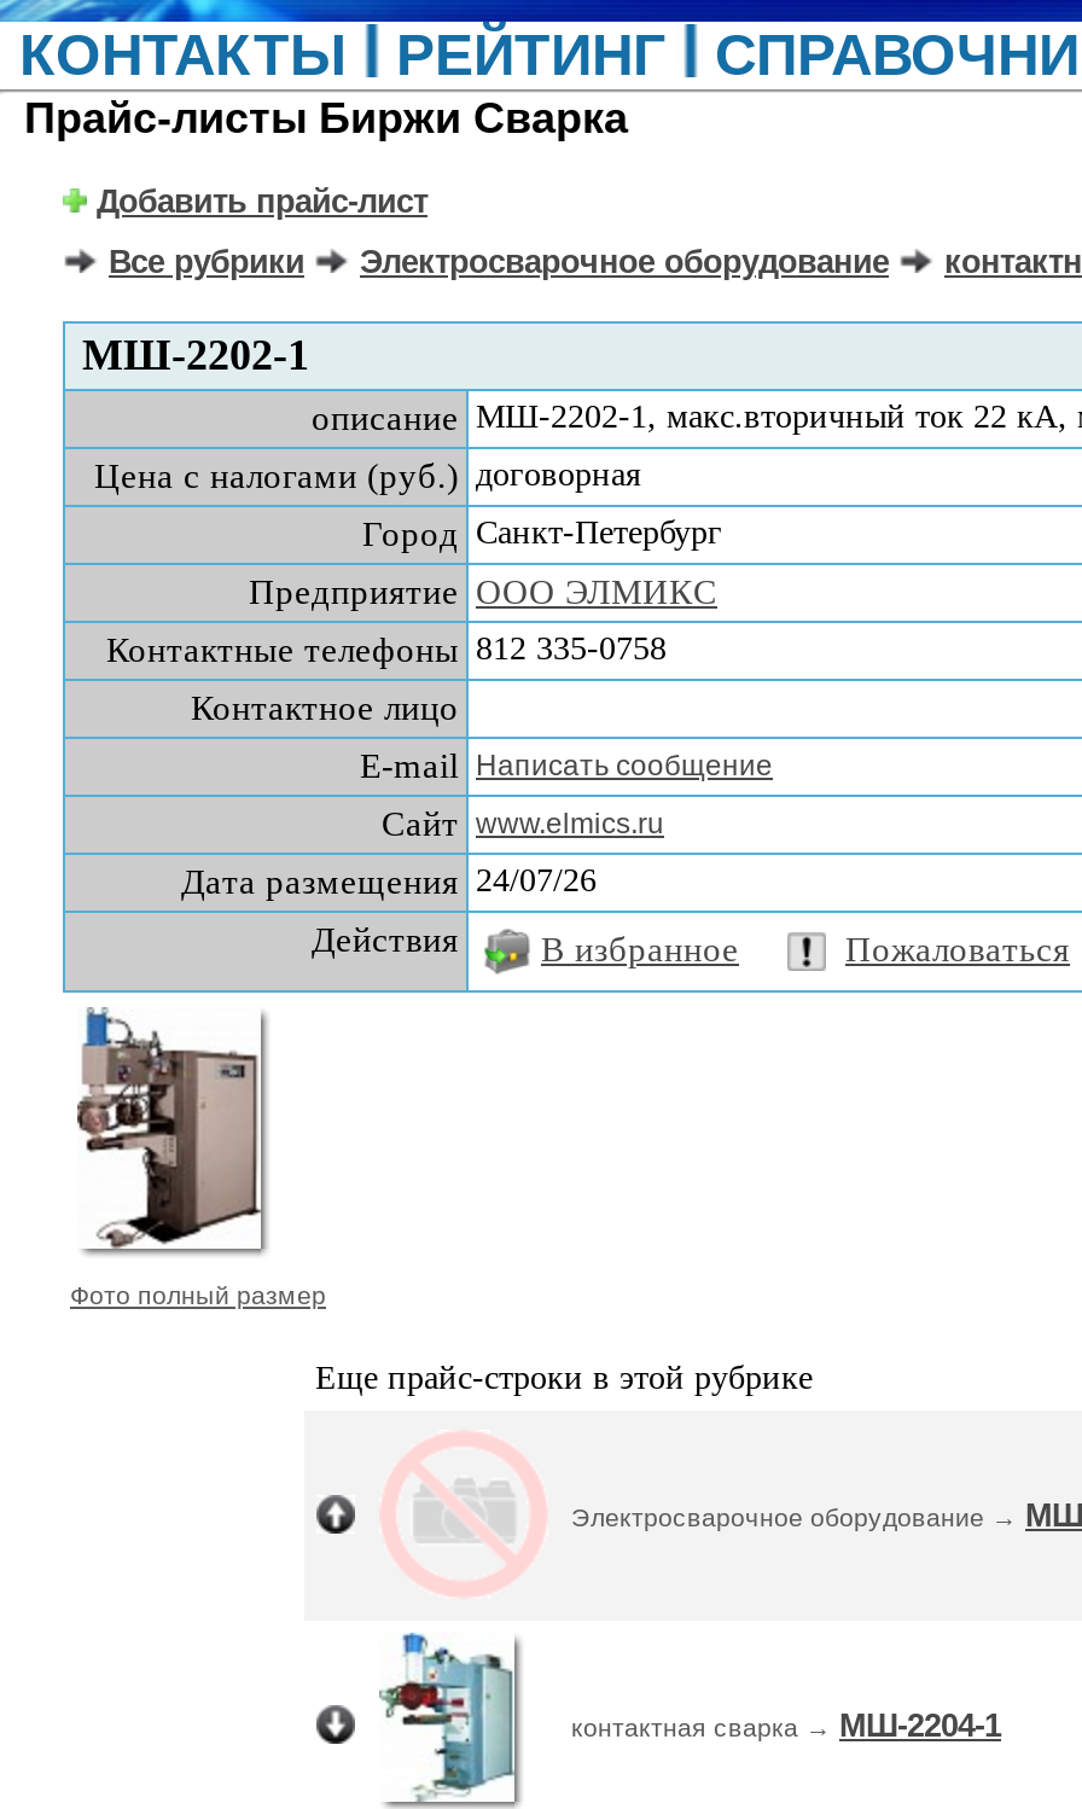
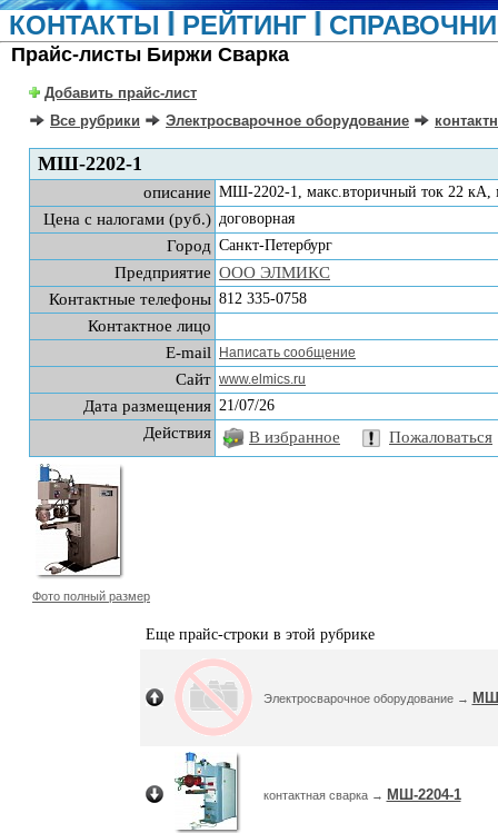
- Дата размещения 24/07/26
+ Дата размещения 21/07/26
